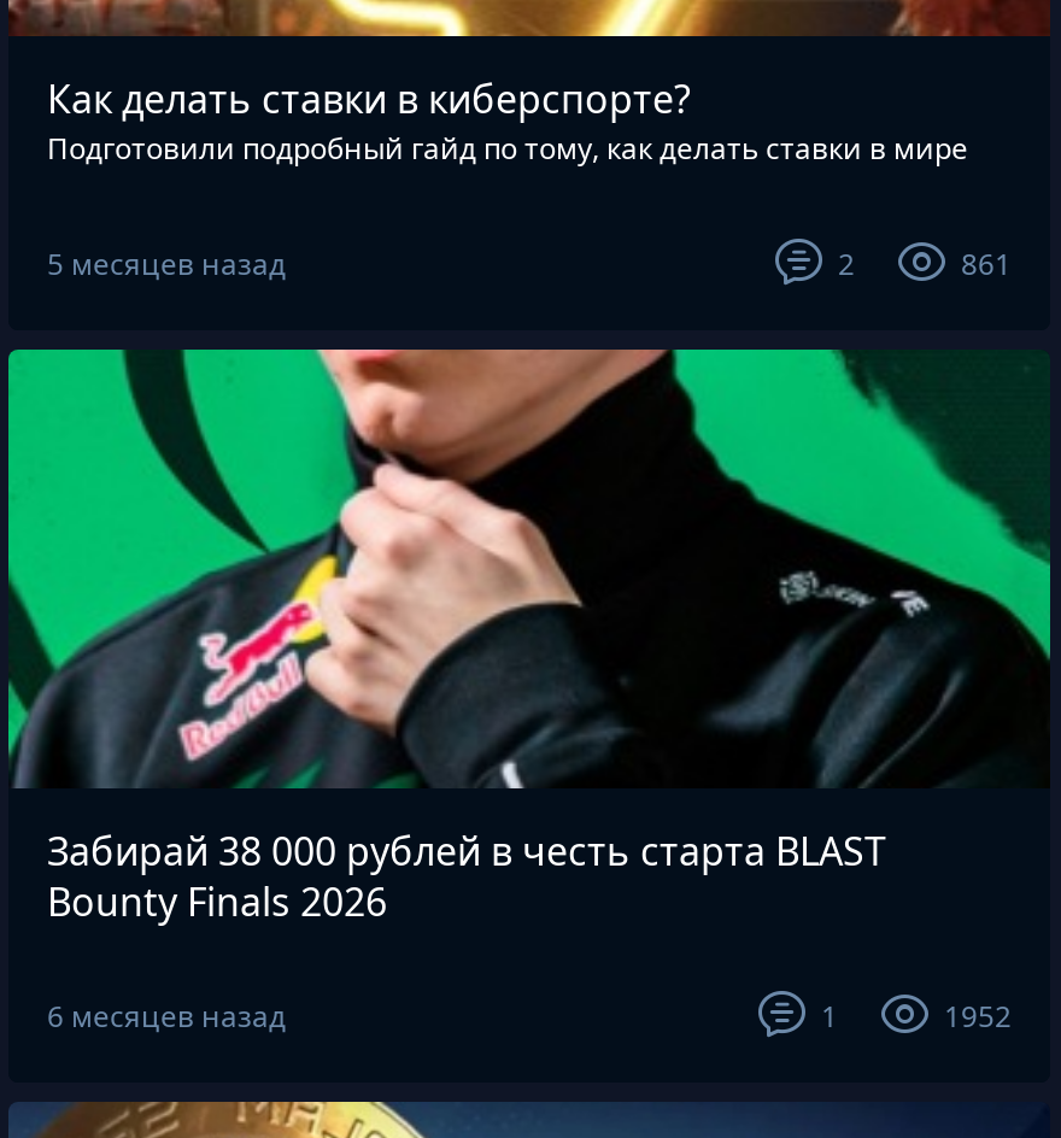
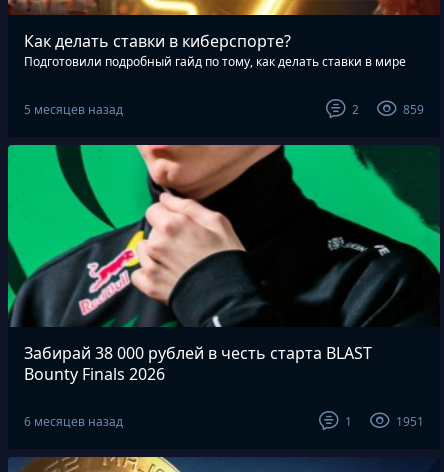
- 861
+ 859

- 1952
+ 1951
